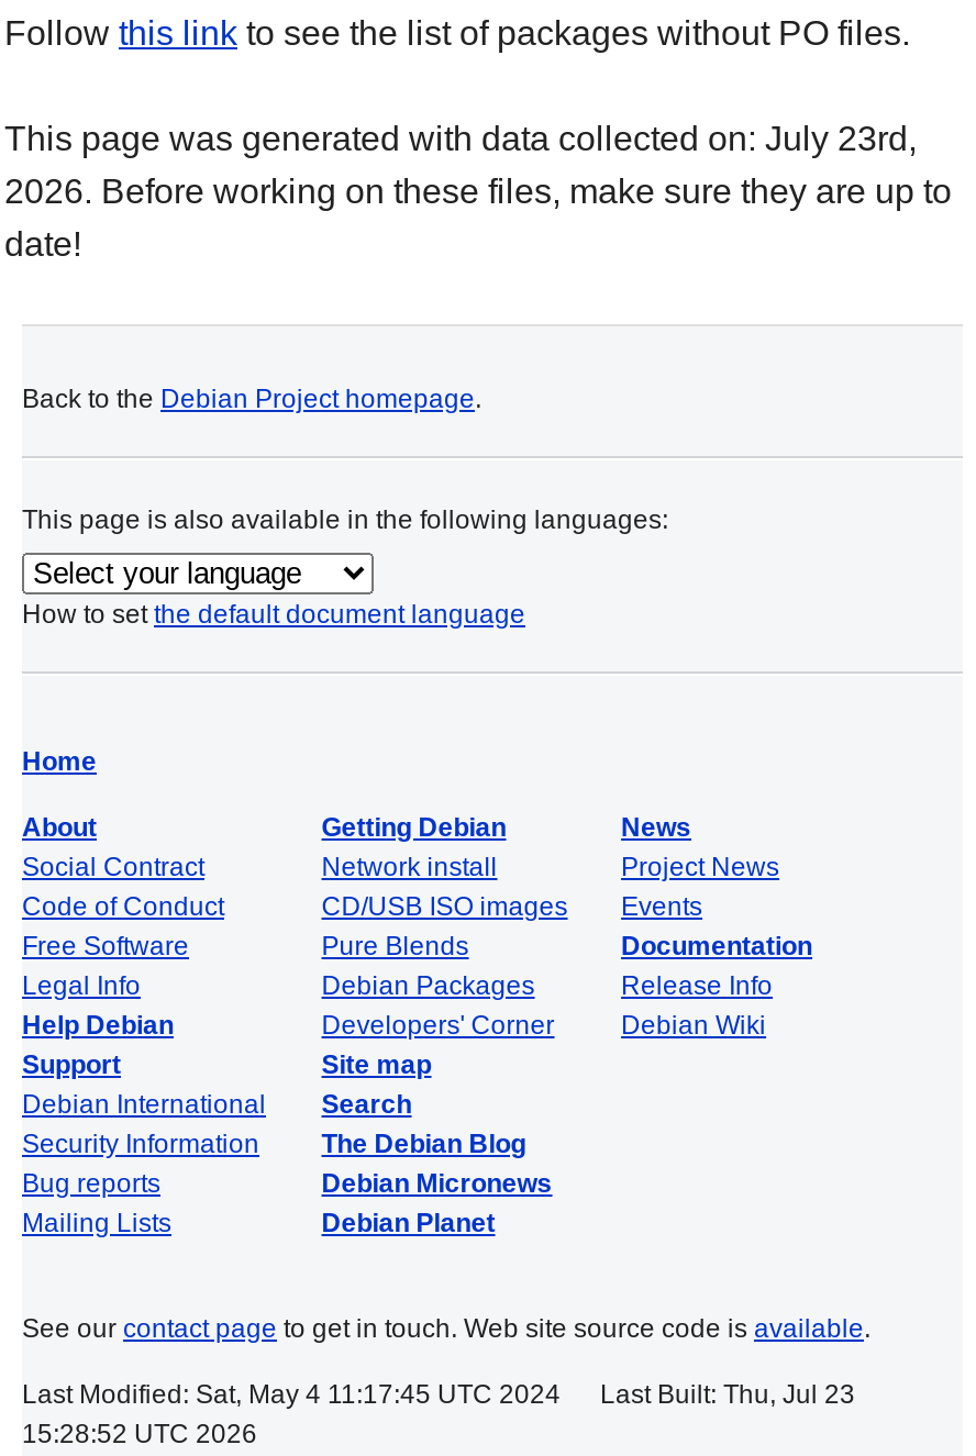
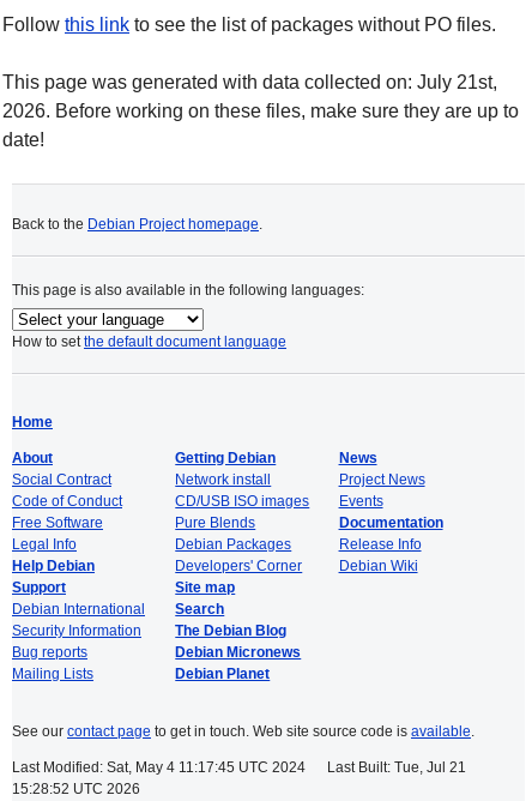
- This page was generated with data collected on: July 23rd,
+ This page was generated with data collected on: July 21st,

- Last Modified: Sat, May 4 11:17:45 UTC 2024 Last Built: Thu, Jul 23
+ Last Modified: Sat, May 4 11:17:45 UTC 2024 Last Built: Tue, Jul 21
